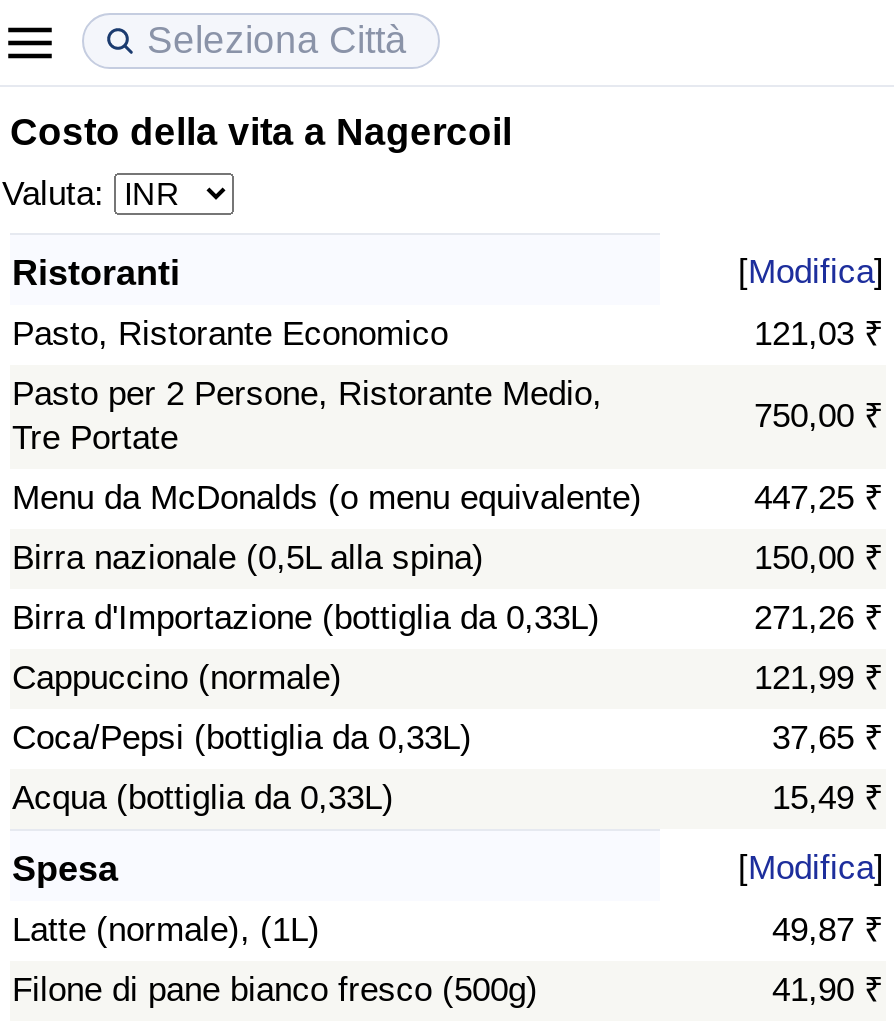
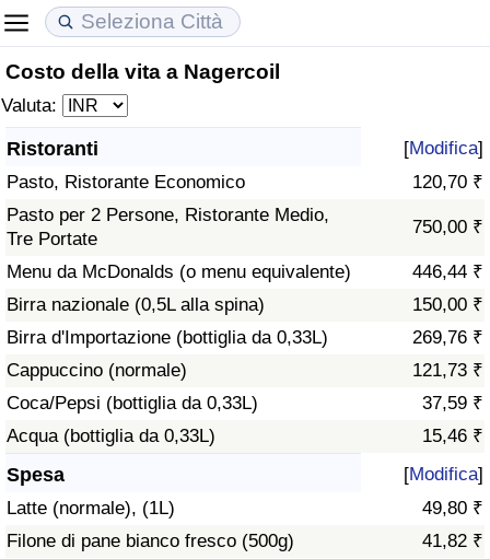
- 121,03 ₹
+ 120,70 ₹

- 447,25 ₹
+ 446,44 ₹

- 271,26 ₹
+ 269,76 ₹

- 121,99 ₹
+ 121,73 ₹

- 37,65 ₹
+ 37,59 ₹

- 15,49 ₹
+ 15,46 ₹

- 49,87 ₹
+ 49,80 ₹

- 41,90 ₹
+ 41,82 ₹
